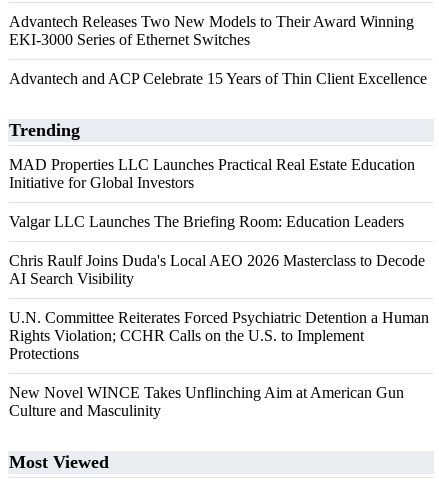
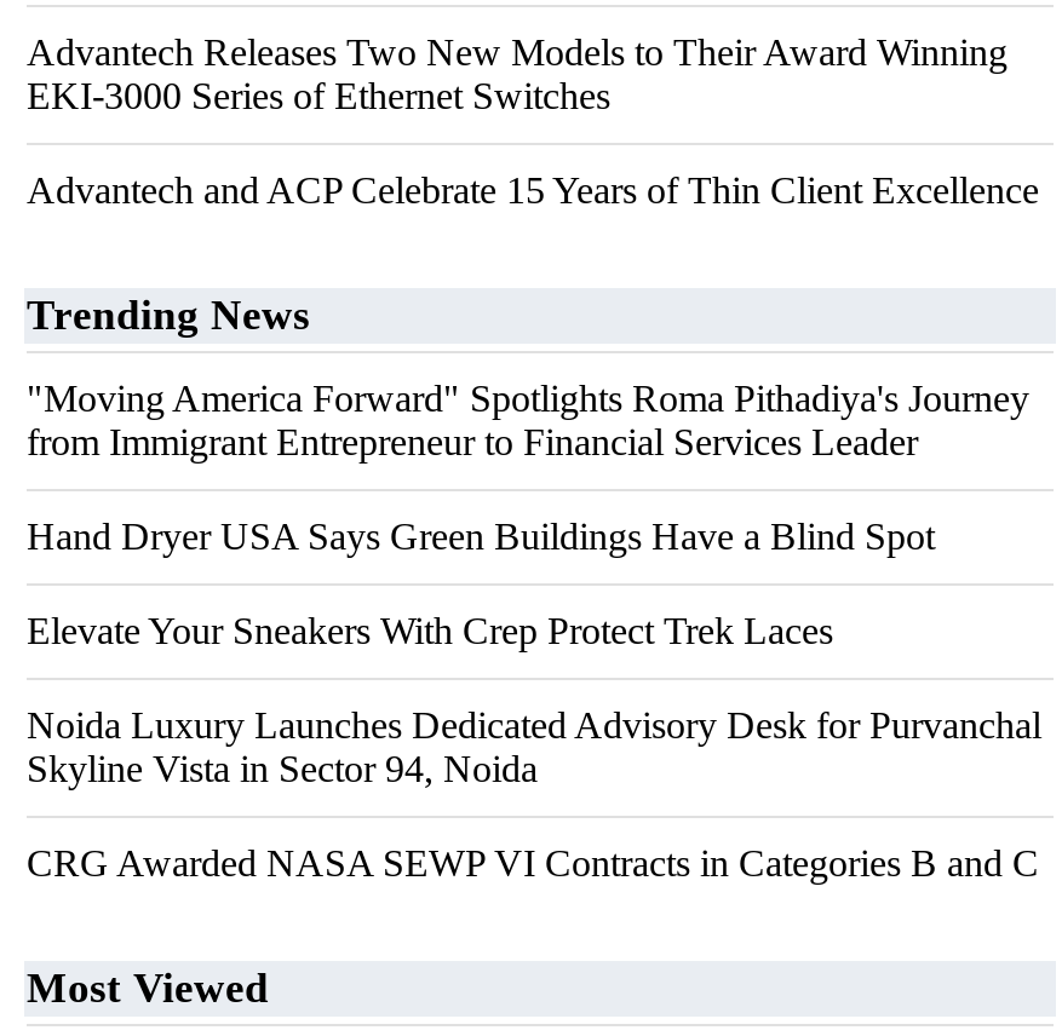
- Trending
+ Trending News

- MAD Properties LLC Launches Practical Real Estate Education
- Initiative for Global Investors
+ "Moving America Forward" Spotlights Roma Pithadiya's Journey
+ from Immigrant Entrepreneur to Financial Services Leader

- Valgar LLC Launches The Briefing Room: Education Leaders
+ Hand Dryer USA Says Green Buildings Have a Blind Spot

- Chris Raulf Joins Duda's Local AEO 2026 Masterclass to Decode
- AI Search Visibility
+ Elevate Your Sneakers With Crep Protect Trek Laces

- U.N. Committee Reiterates Forced Psychiatric Detention a Human
- Rights Violation; CCHR Calls on the U.S. to Implement
- Protections
+ Noida Luxury Launches Dedicated Advisory Desk for Purvanchal
+ Skyline Vista in Sector 94, Noida

- New Novel WINCE Takes Unflinching Aim at American Gun
- Culture and Masculinity
+ CRG Awarded NASA SEWP VI Contracts in Categories B and C
